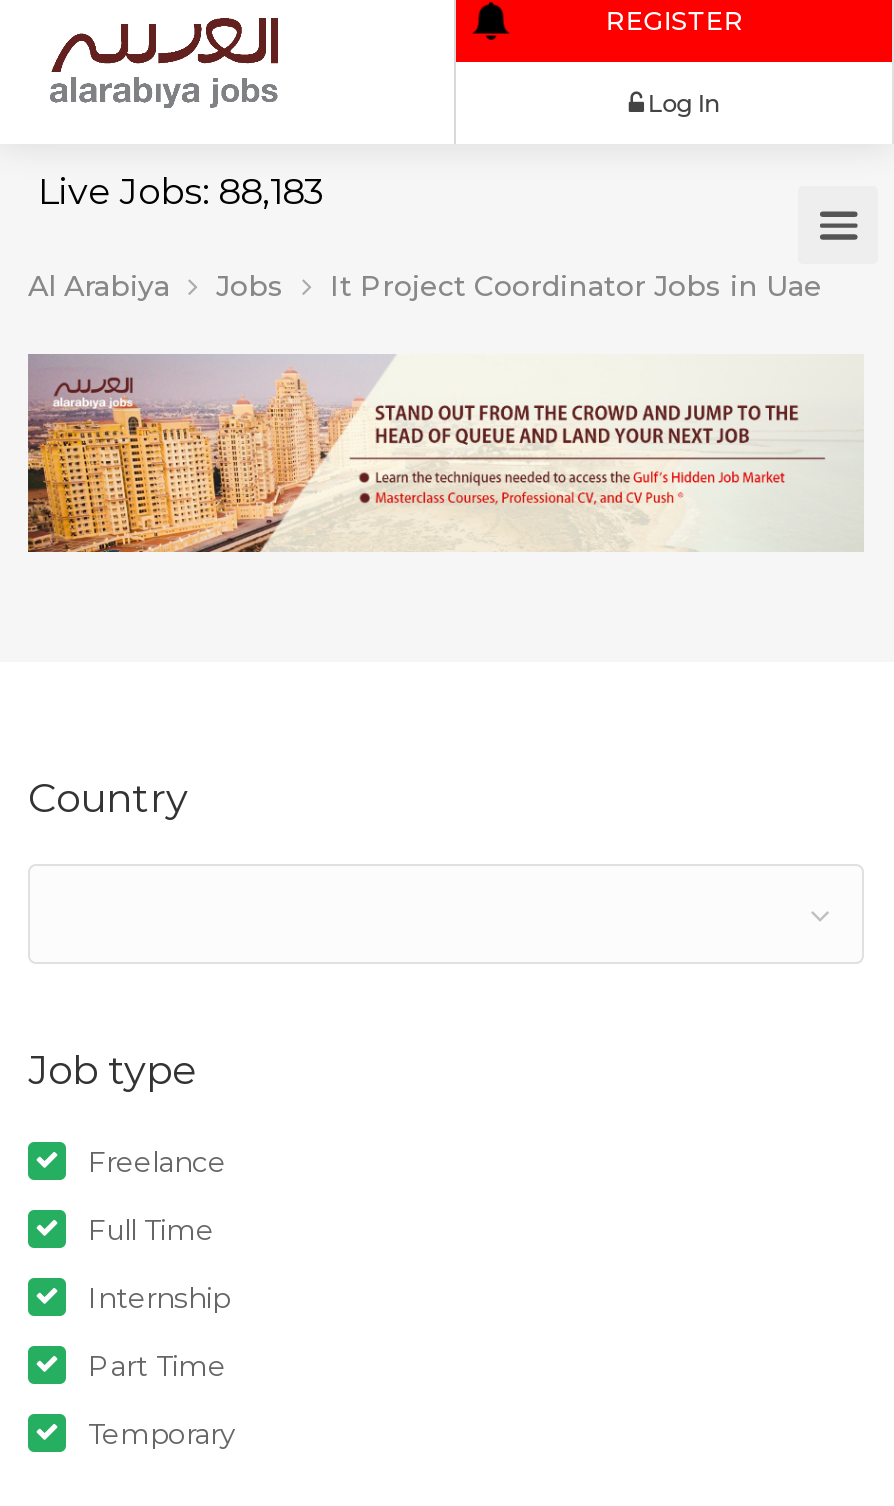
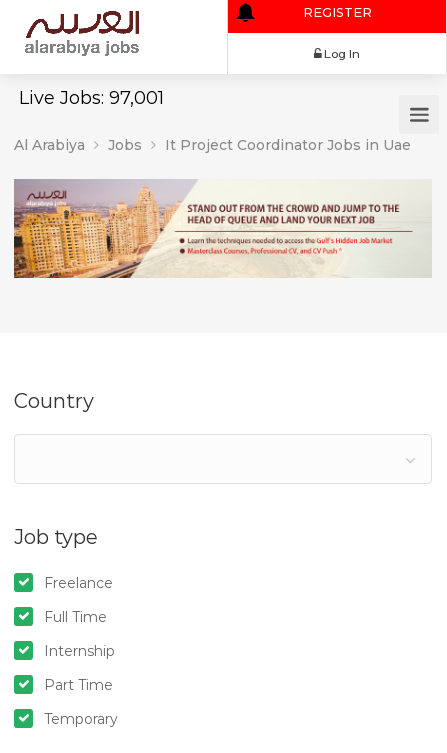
- Live Jobs: 88,183
+ Live Jobs: 97,001
